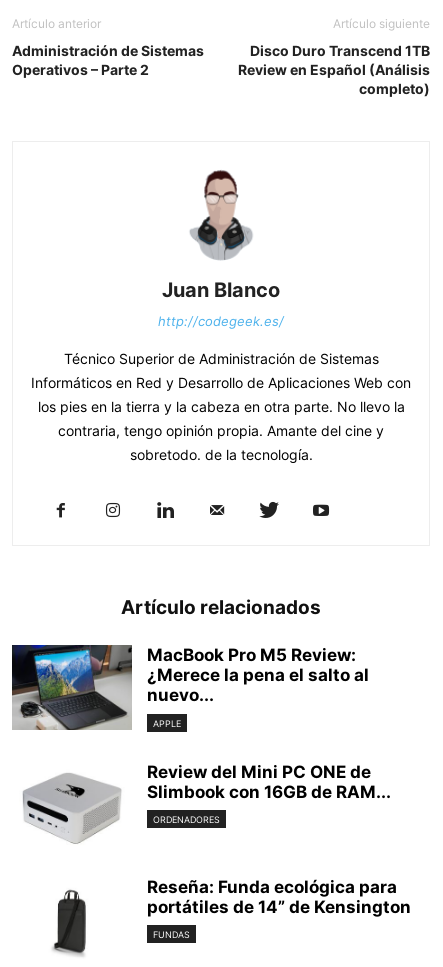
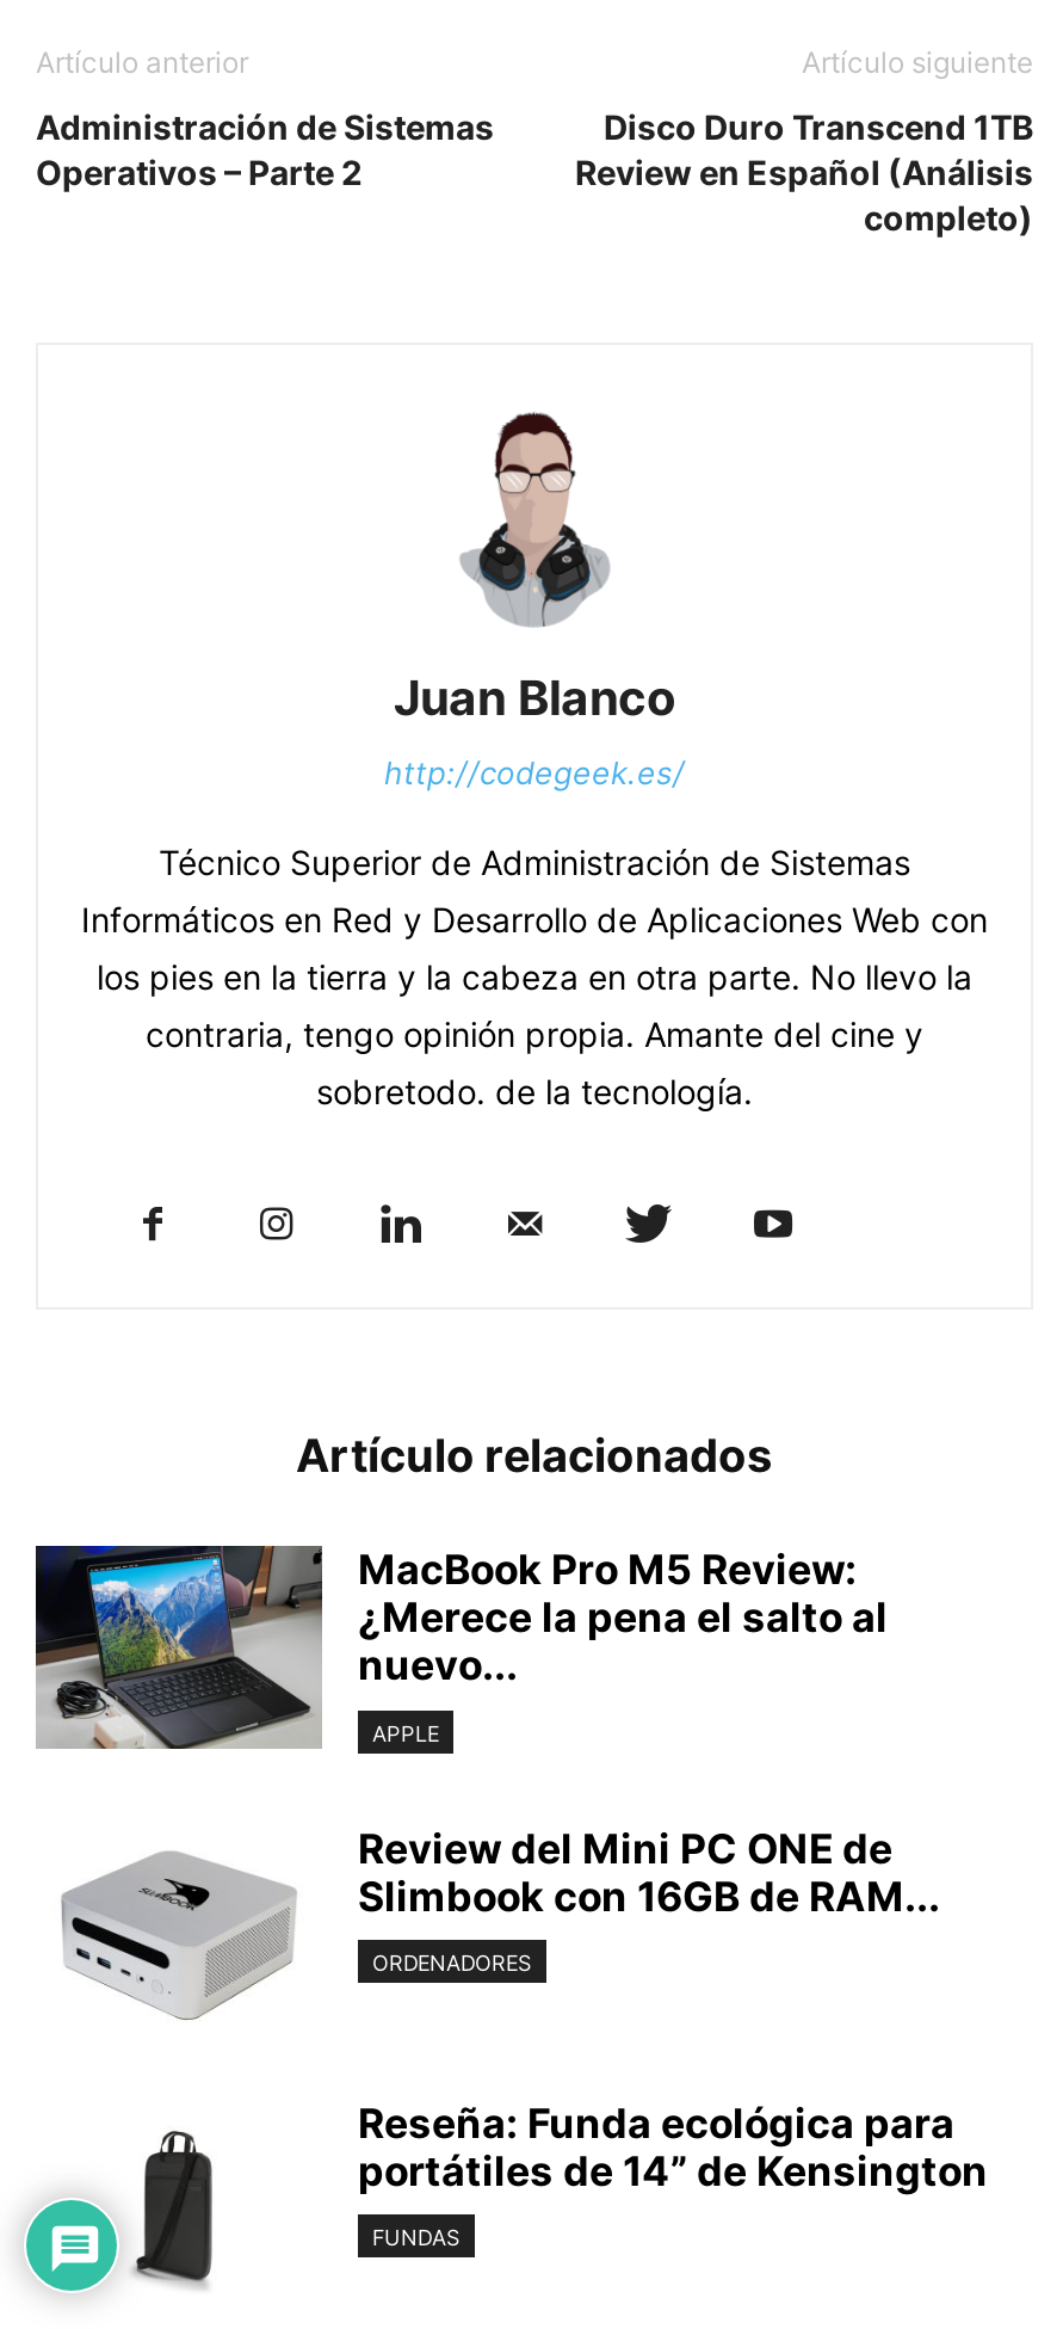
+ [image]
